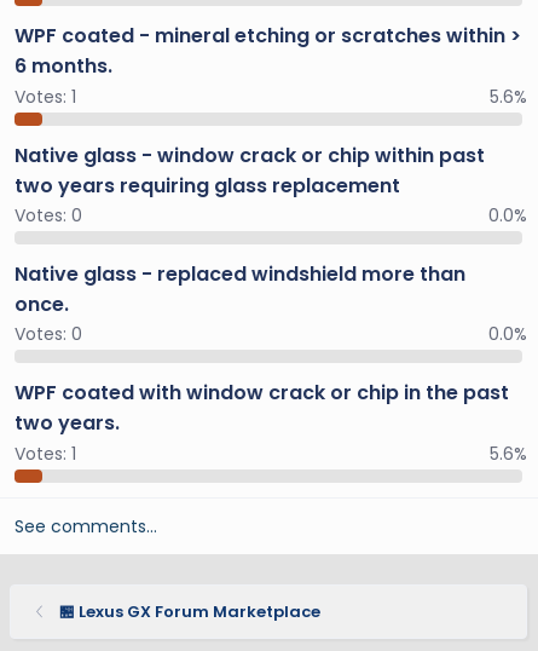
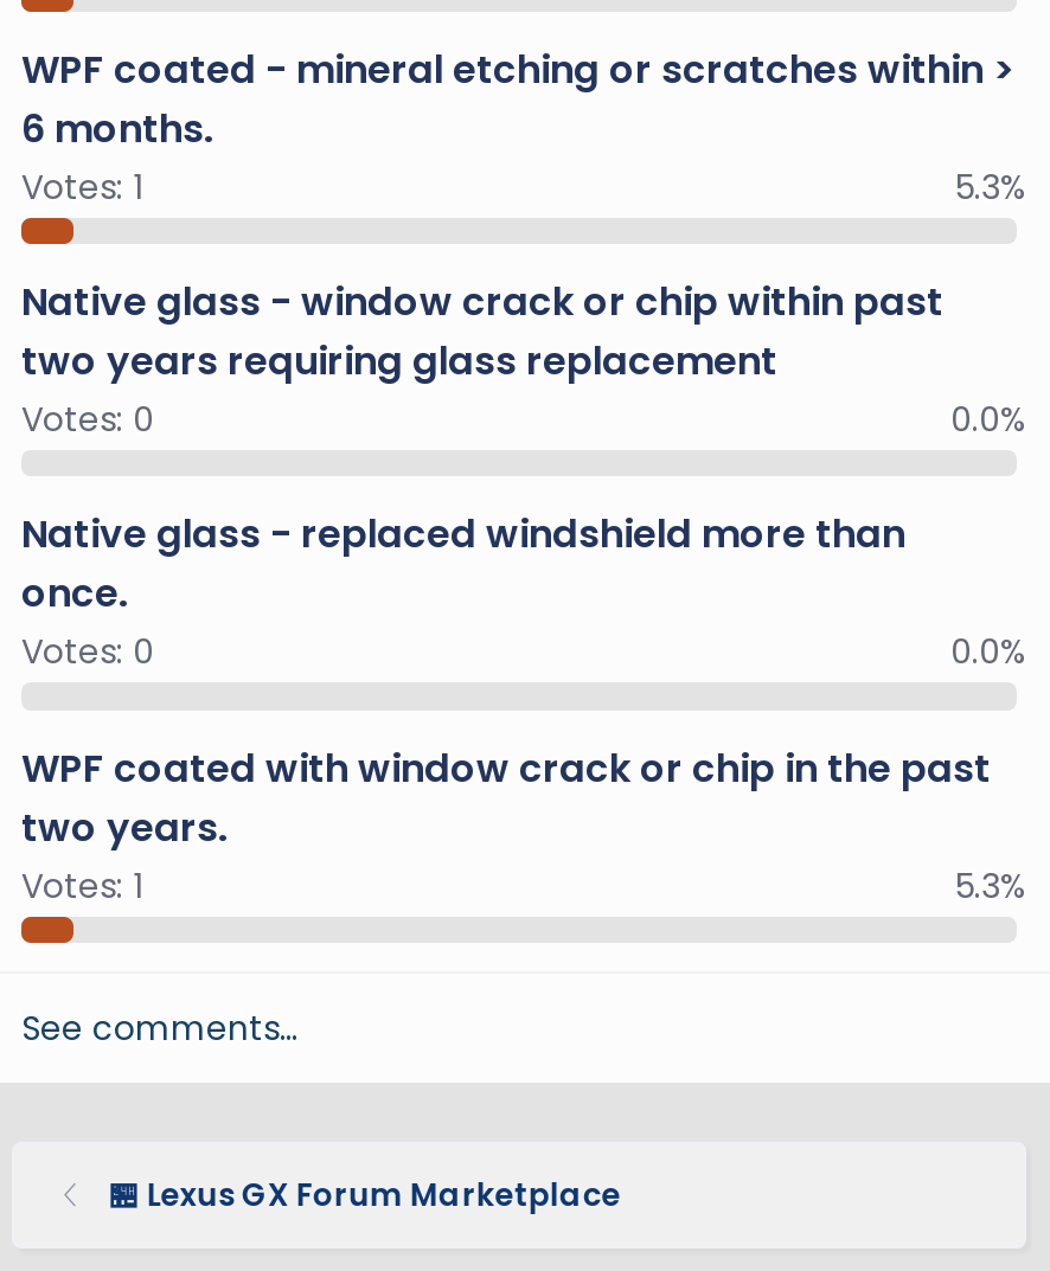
- 5.6%
+ 5.3%

- 5.6%
+ 5.3%
